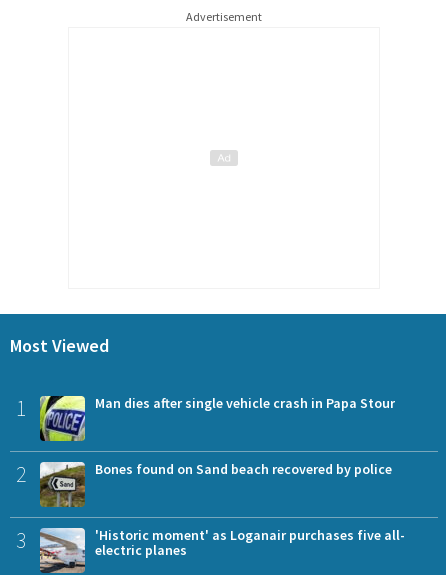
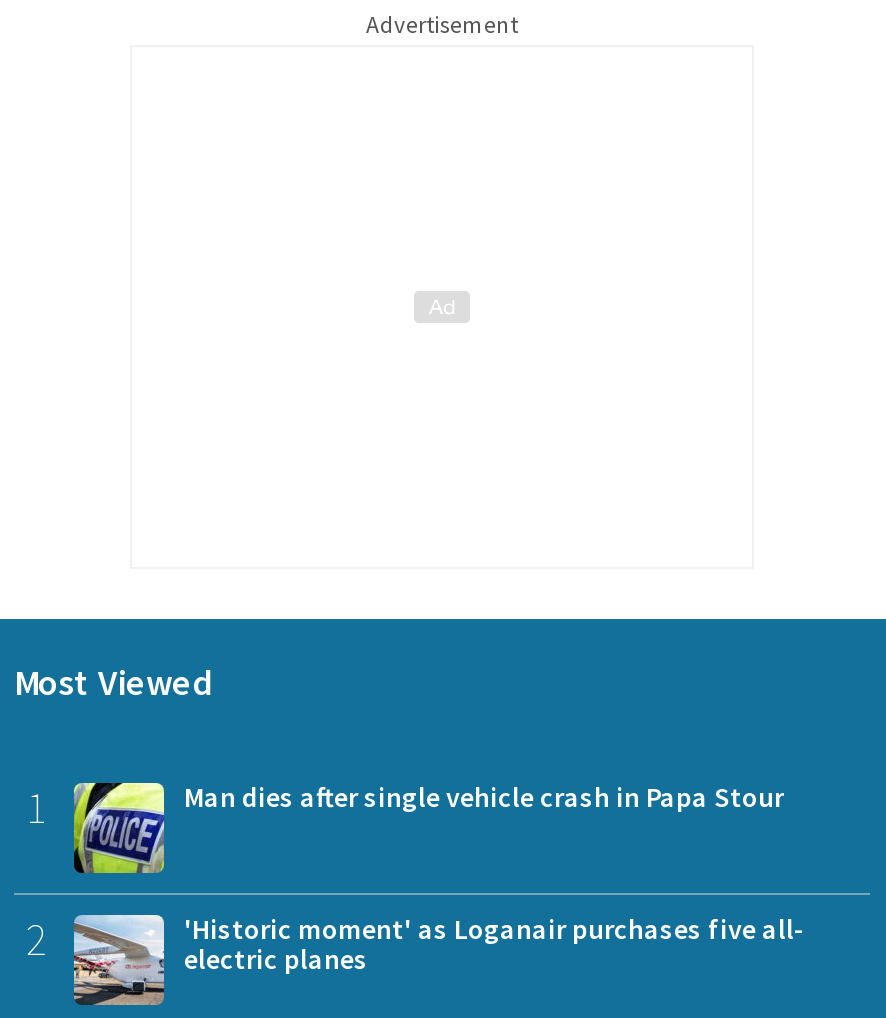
- [image]
- Bones found on Sand beach recovered by police
- 3
